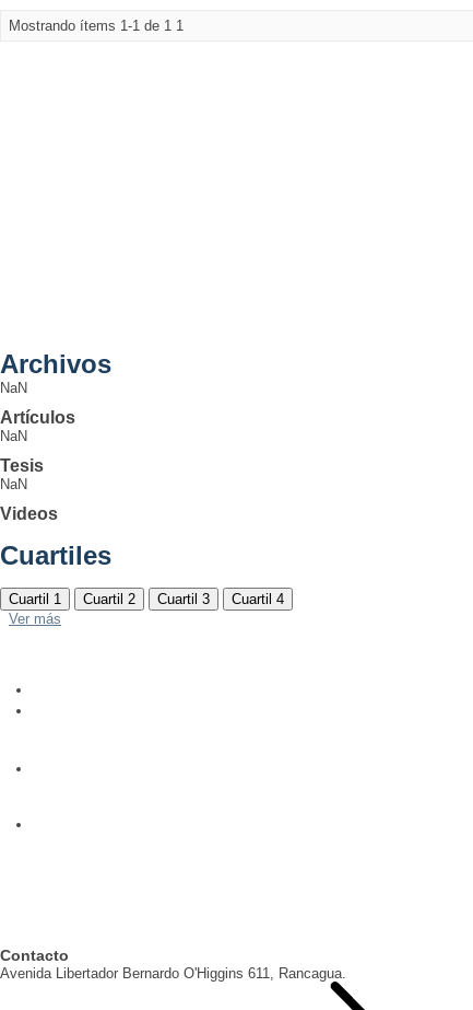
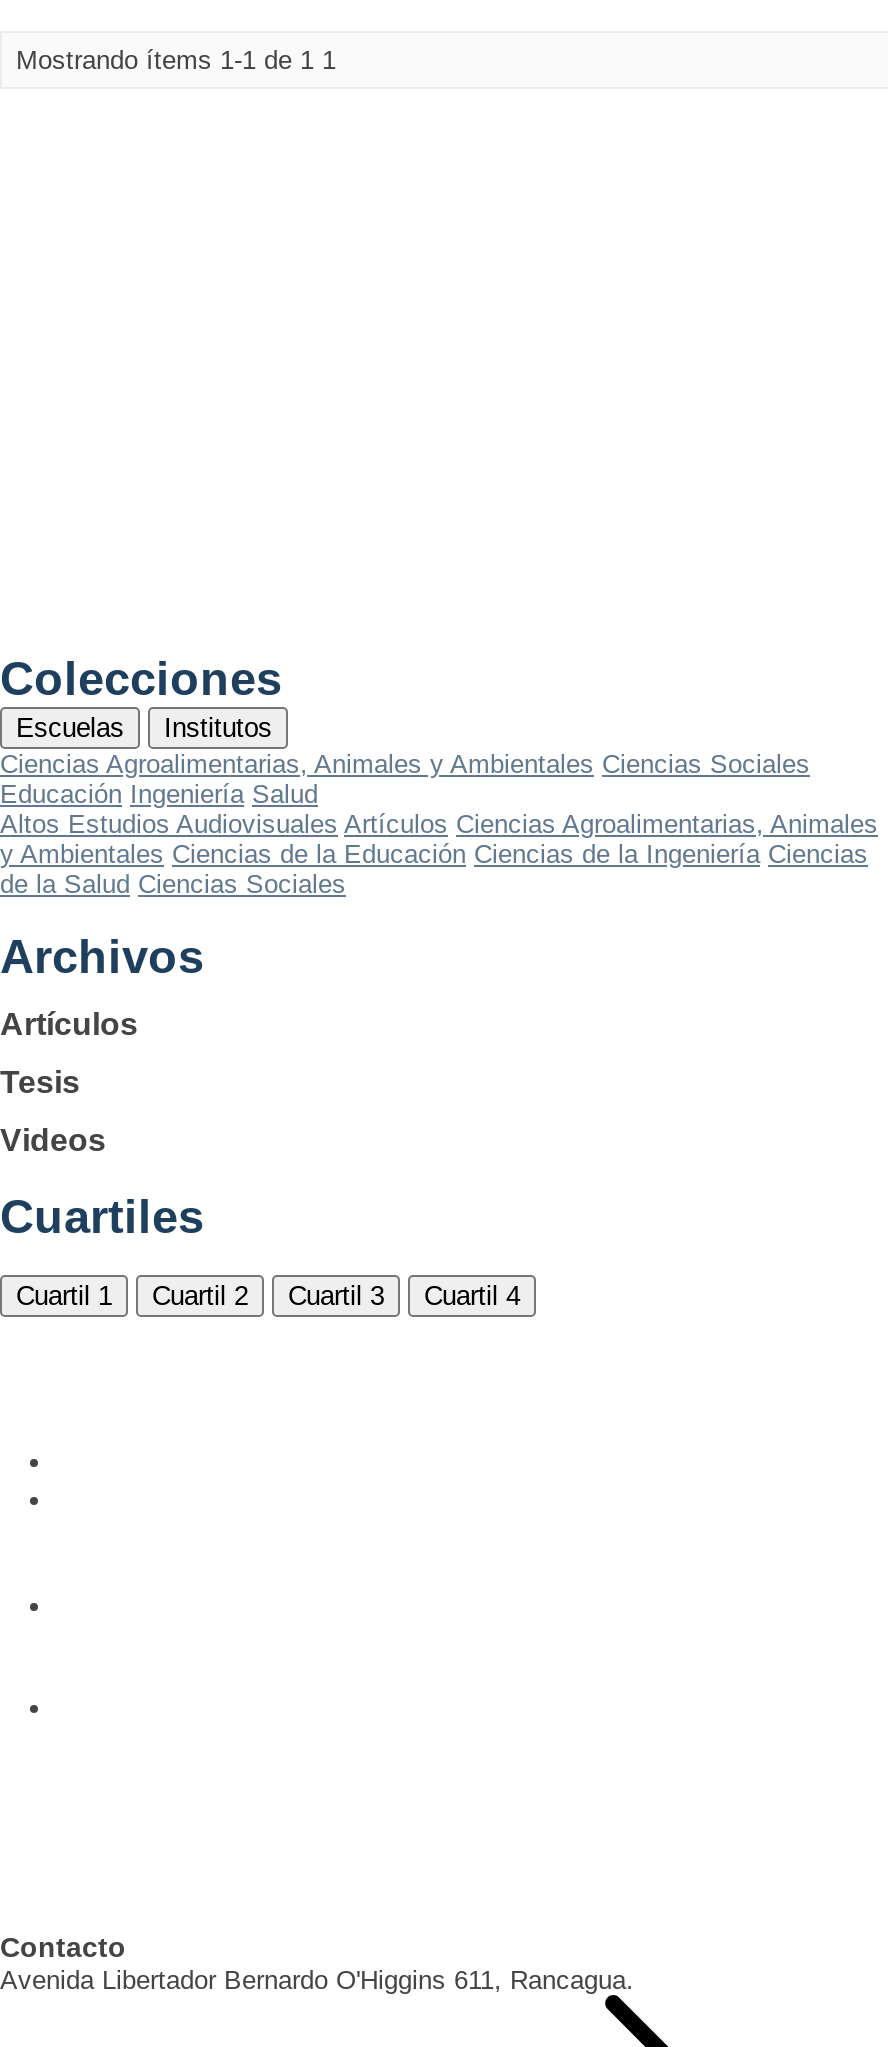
+ Colecciones
+ Escuelas
+ Institutos
+ Ciencias Agroalimentarias, Animales y Ambientales Ciencias Sociales
+ Educación Ingeniería Salud
+ Altos Estudios Audiovisuales Artículos Ciencias Agroalimentarias, Animales
+ y Ambientales Ciencias de la Educación Ciencias de la Ingeniería Ciencias
+ de la Salud Ciencias Sociales

moved down: Archivos

- NaN

moved down: Artículos

- NaN

- NaN

- Ver más
